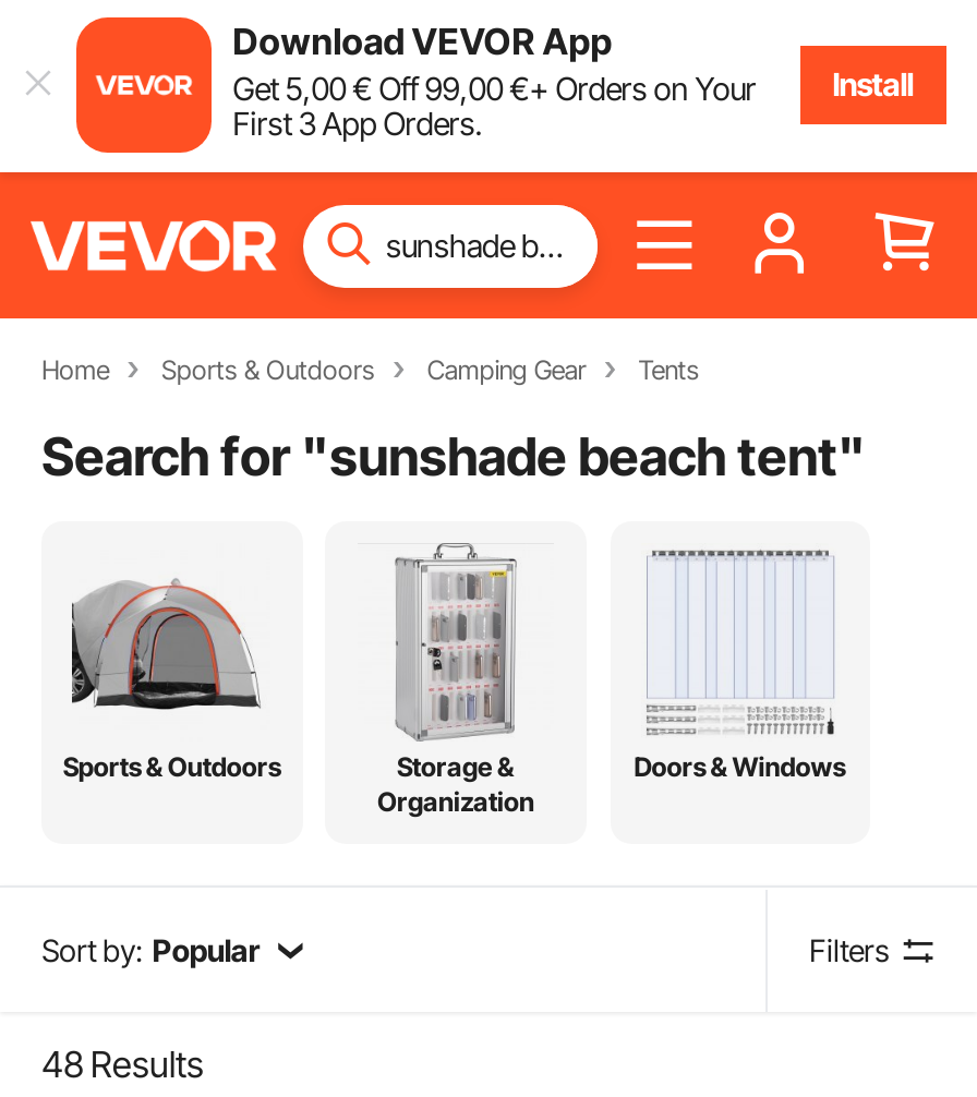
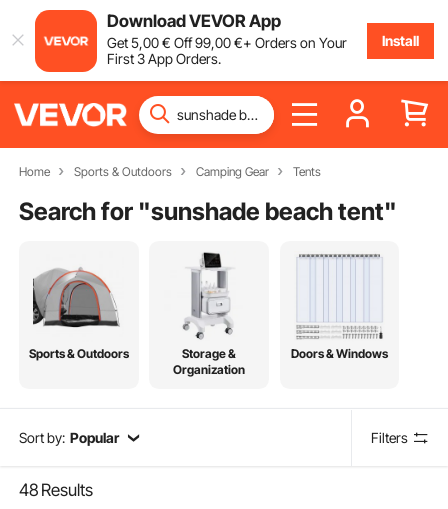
- [image]
+ [image]
